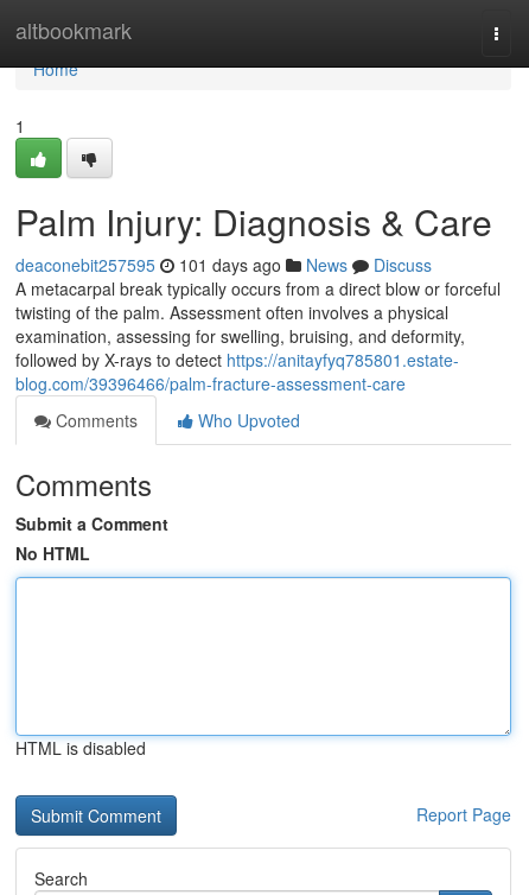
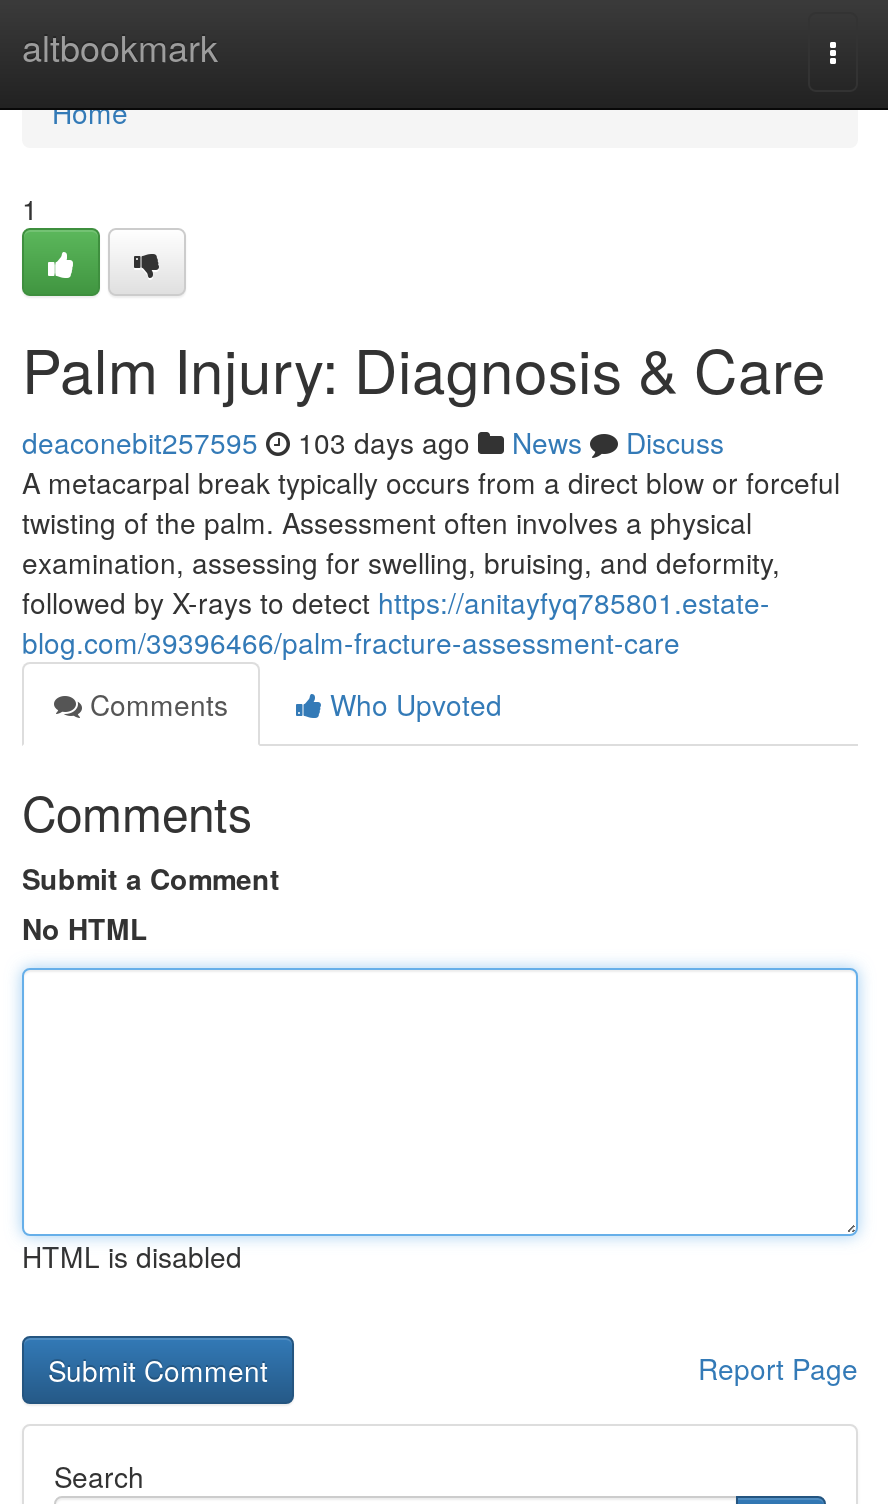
- deaconebit257595 101 days ago News Discuss
+ deaconebit257595 103 days ago News Discuss
